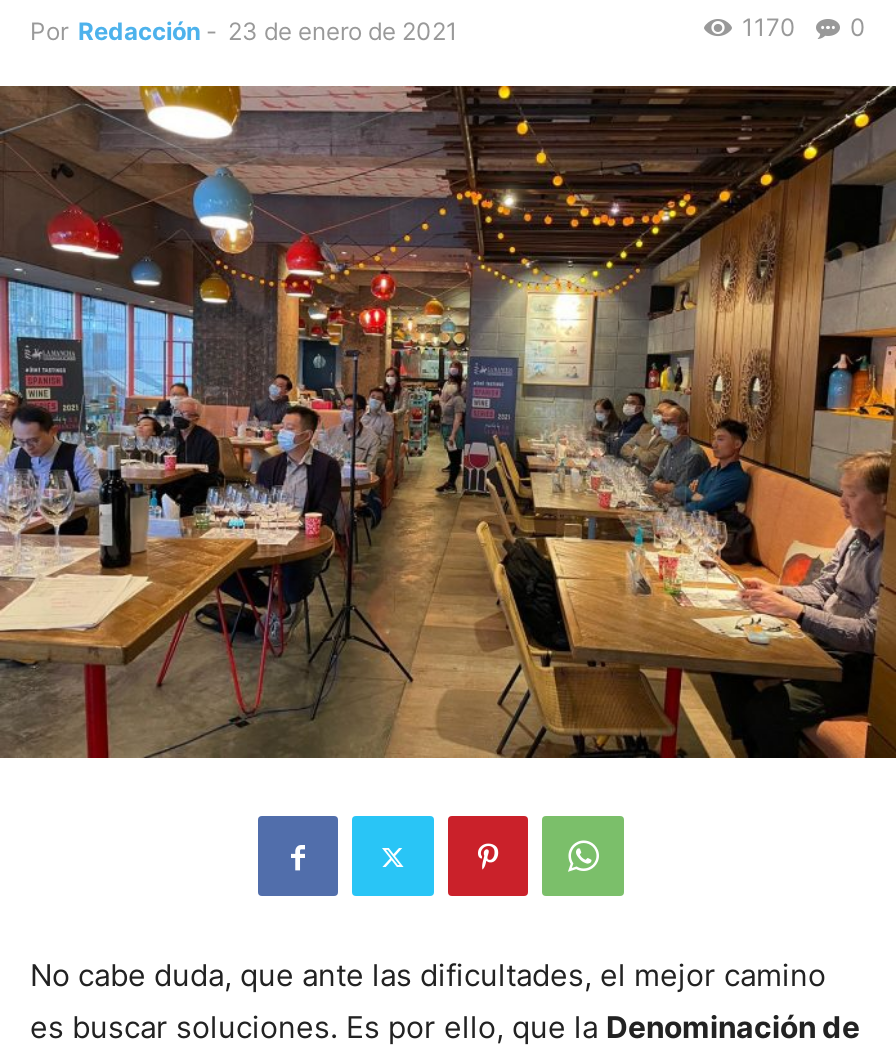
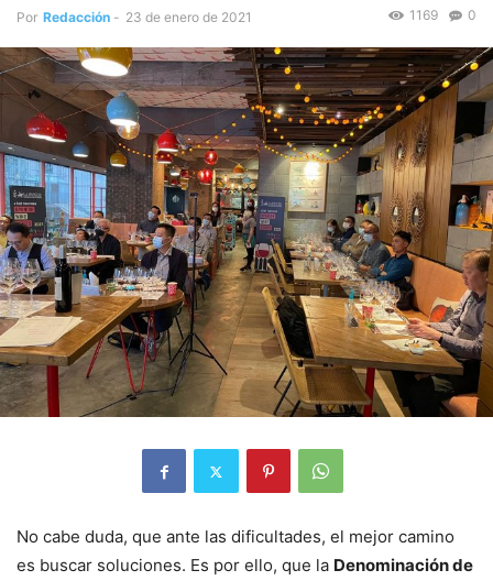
- 1170 0
+ 1169 0
